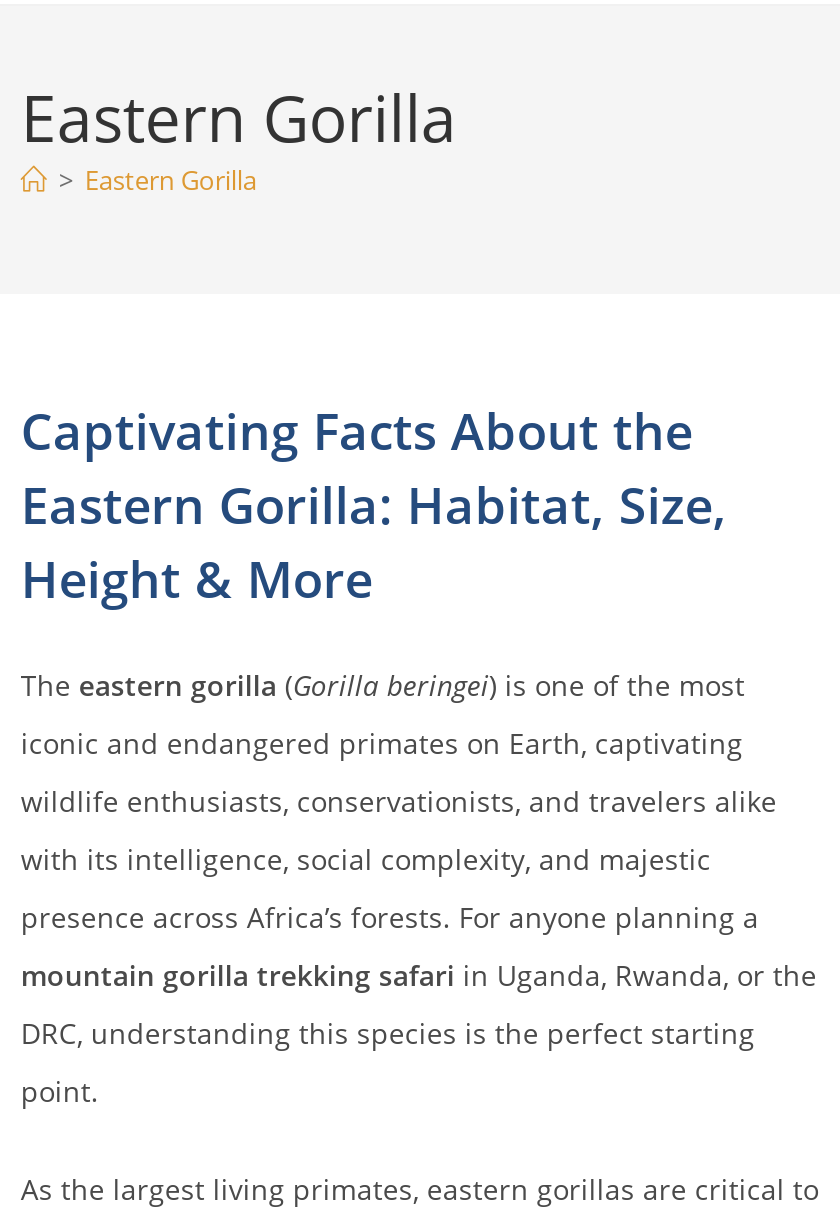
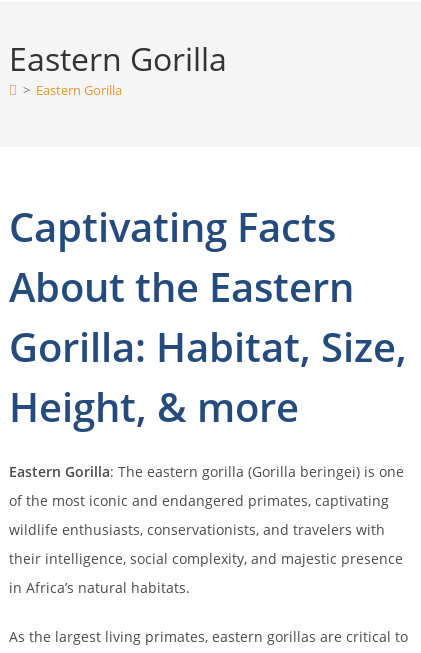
- Captivating Facts About the
- Eastern Gorilla: Habitat, Size,
- Height & More
- The eastern gorilla (Gorilla beringei) is one of the most
- iconic and endangered primates on Earth, captivating
- wildlife enthusiasts, conservationists, and travelers alike
- with its intelligence, social complexity, and majestic
- presence across Africa’s forests. For anyone planning a
- mountain gorilla trekking safari in Uganda, Rwanda, or the
- DRC, understanding this species is the perfect starting
- point.
+ Captivating Facts
+ About the Eastern
+ Gorilla: Habitat, Size,
+ Height, & more
+ Eastern Gorilla: The eastern gorilla (Gorilla beringei) is one
+ of the most iconic and endangered primates, captivating
+ wildlife enthusiasts, conservationists, and travelers with
+ their intelligence, social complexity, and majestic presence
+ in Africa’s natural habitats.
